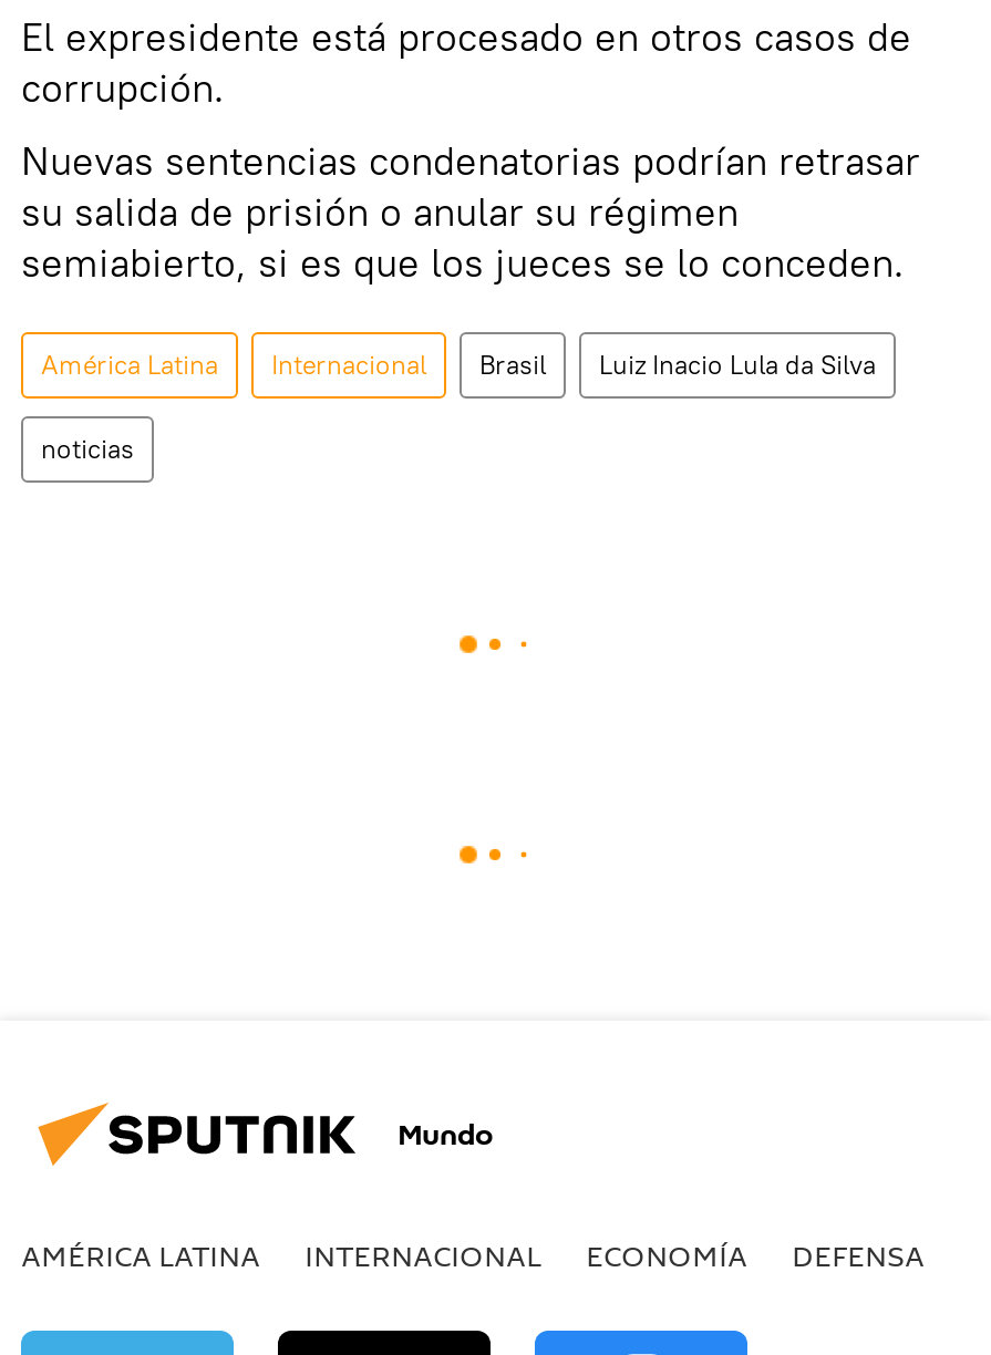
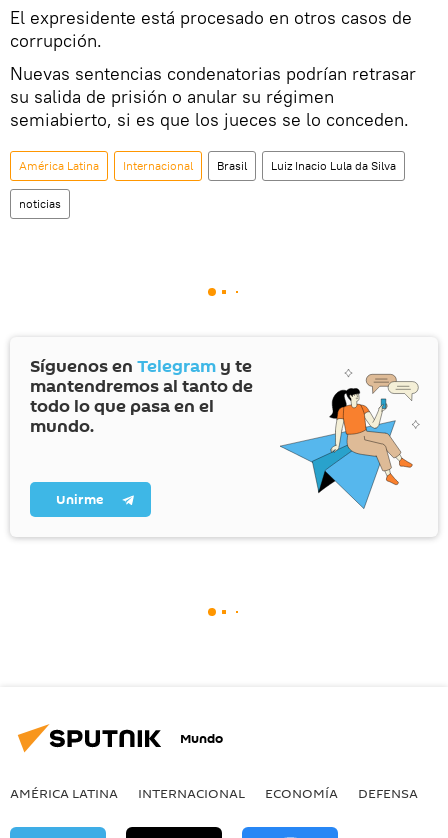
+ [image]
+ Síguenos en Telegram y te
+ mantendremos al tanto de
+ todo lo que pasa en el
+ mundo.
+ Unirme
